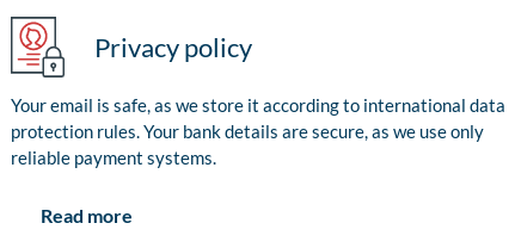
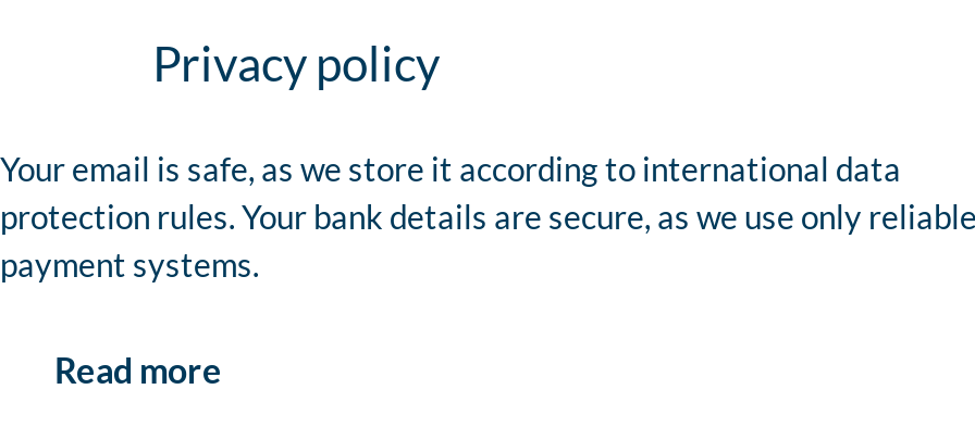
- [image]
